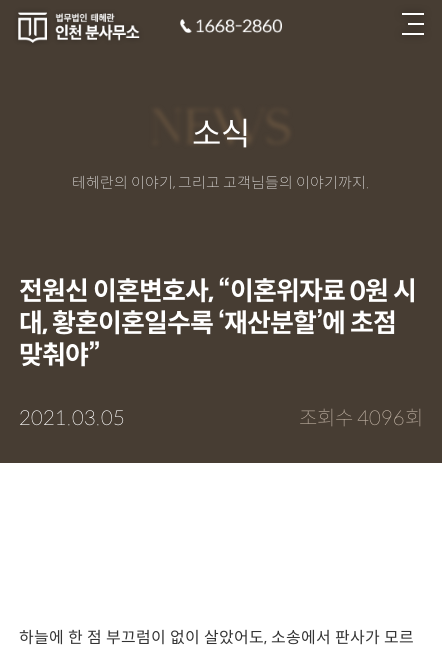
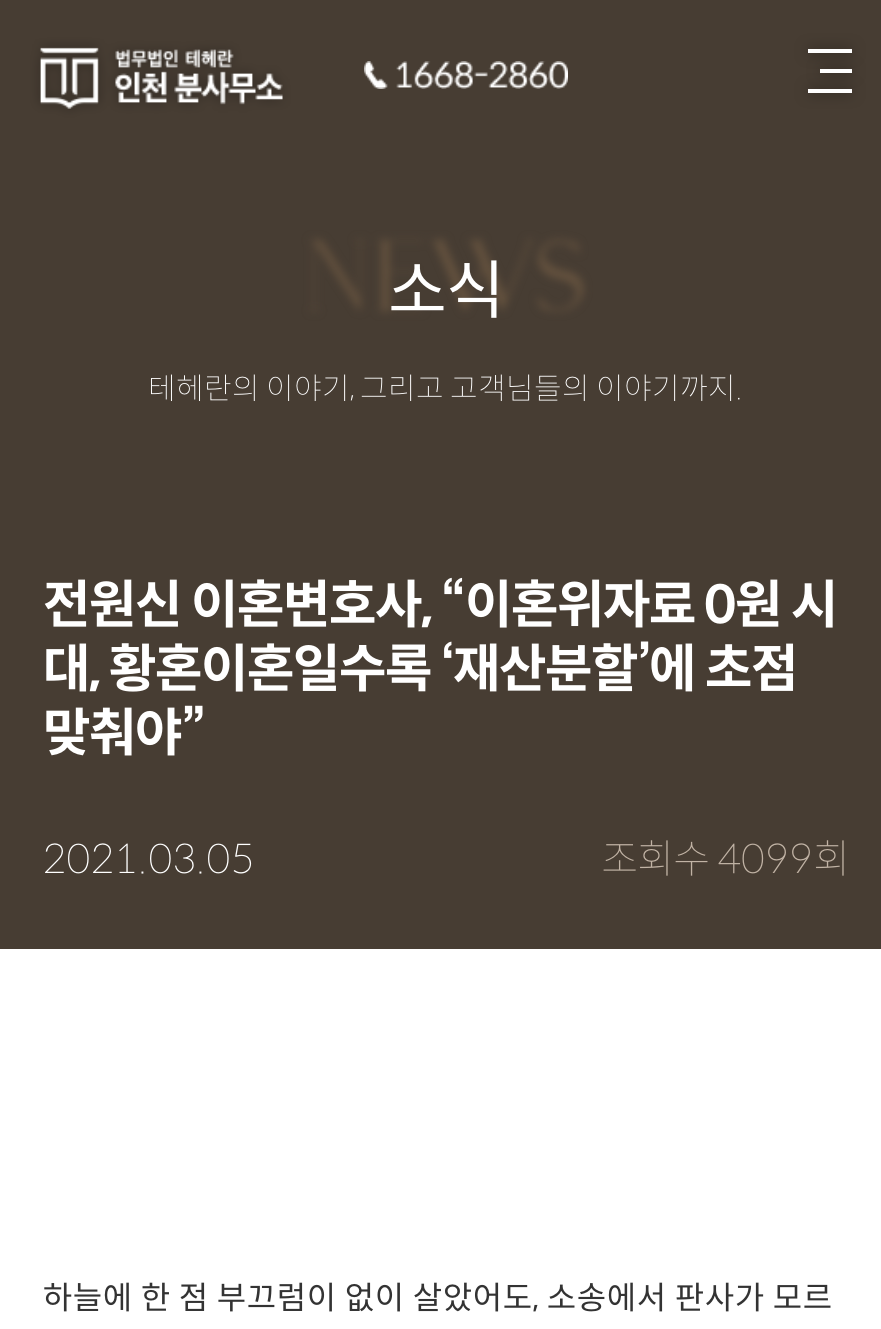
- 조회수 4096회
+ 조회수 4099회
